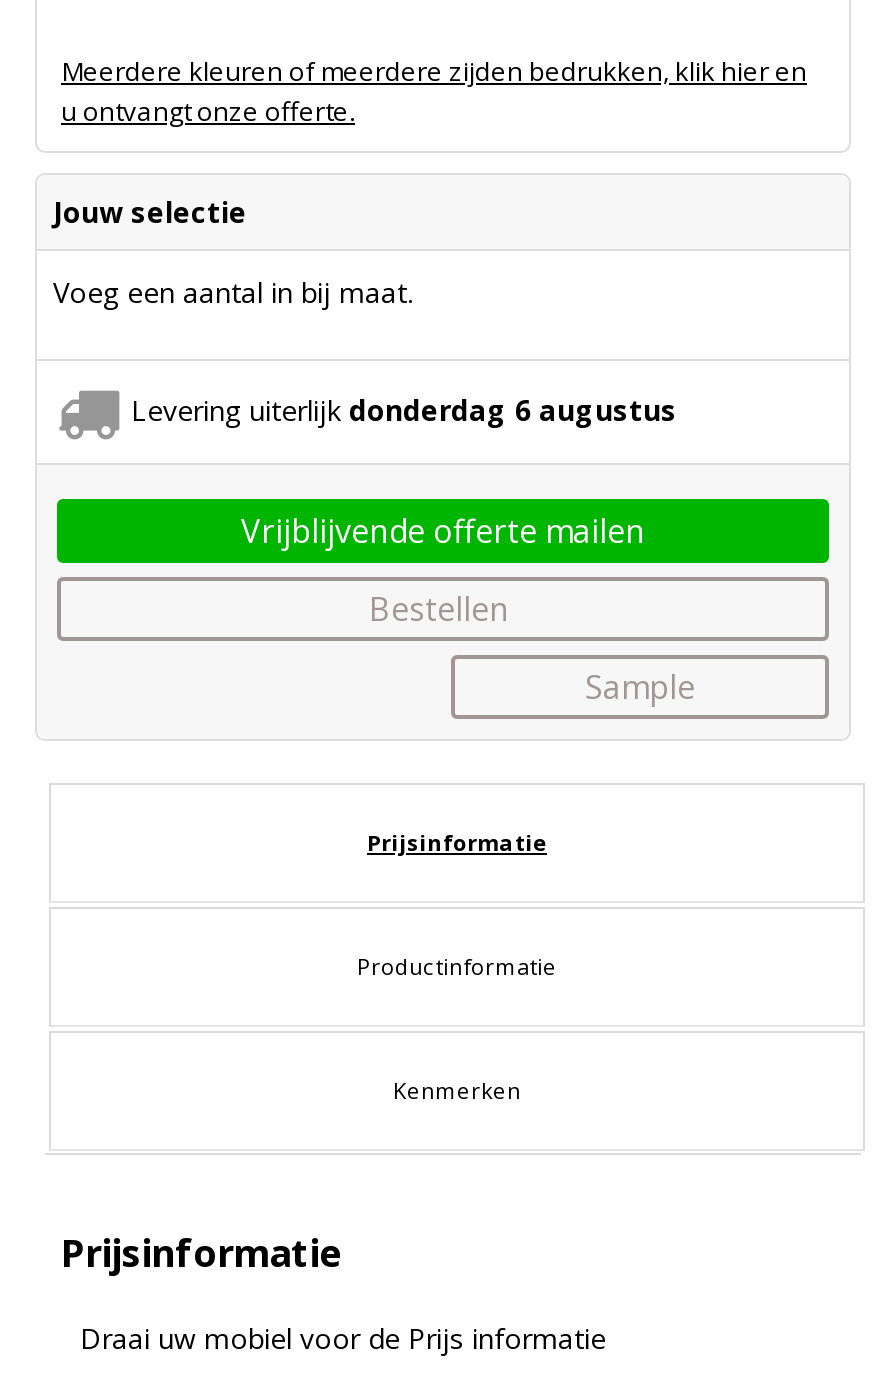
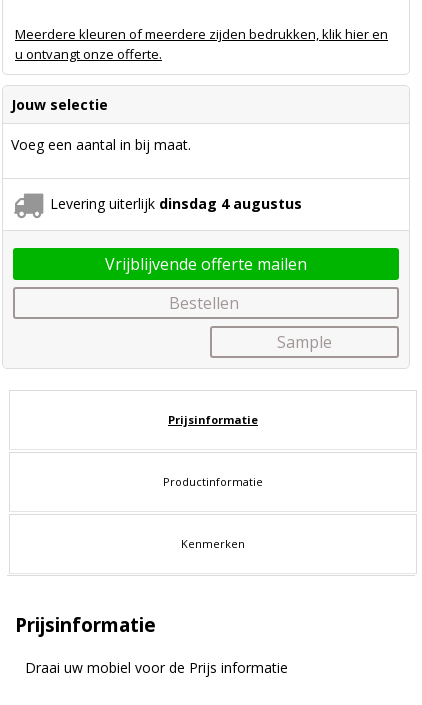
- Levering uiterlijk donderdag 6 augustus
+ Levering uiterlijk dinsdag 4 augustus
